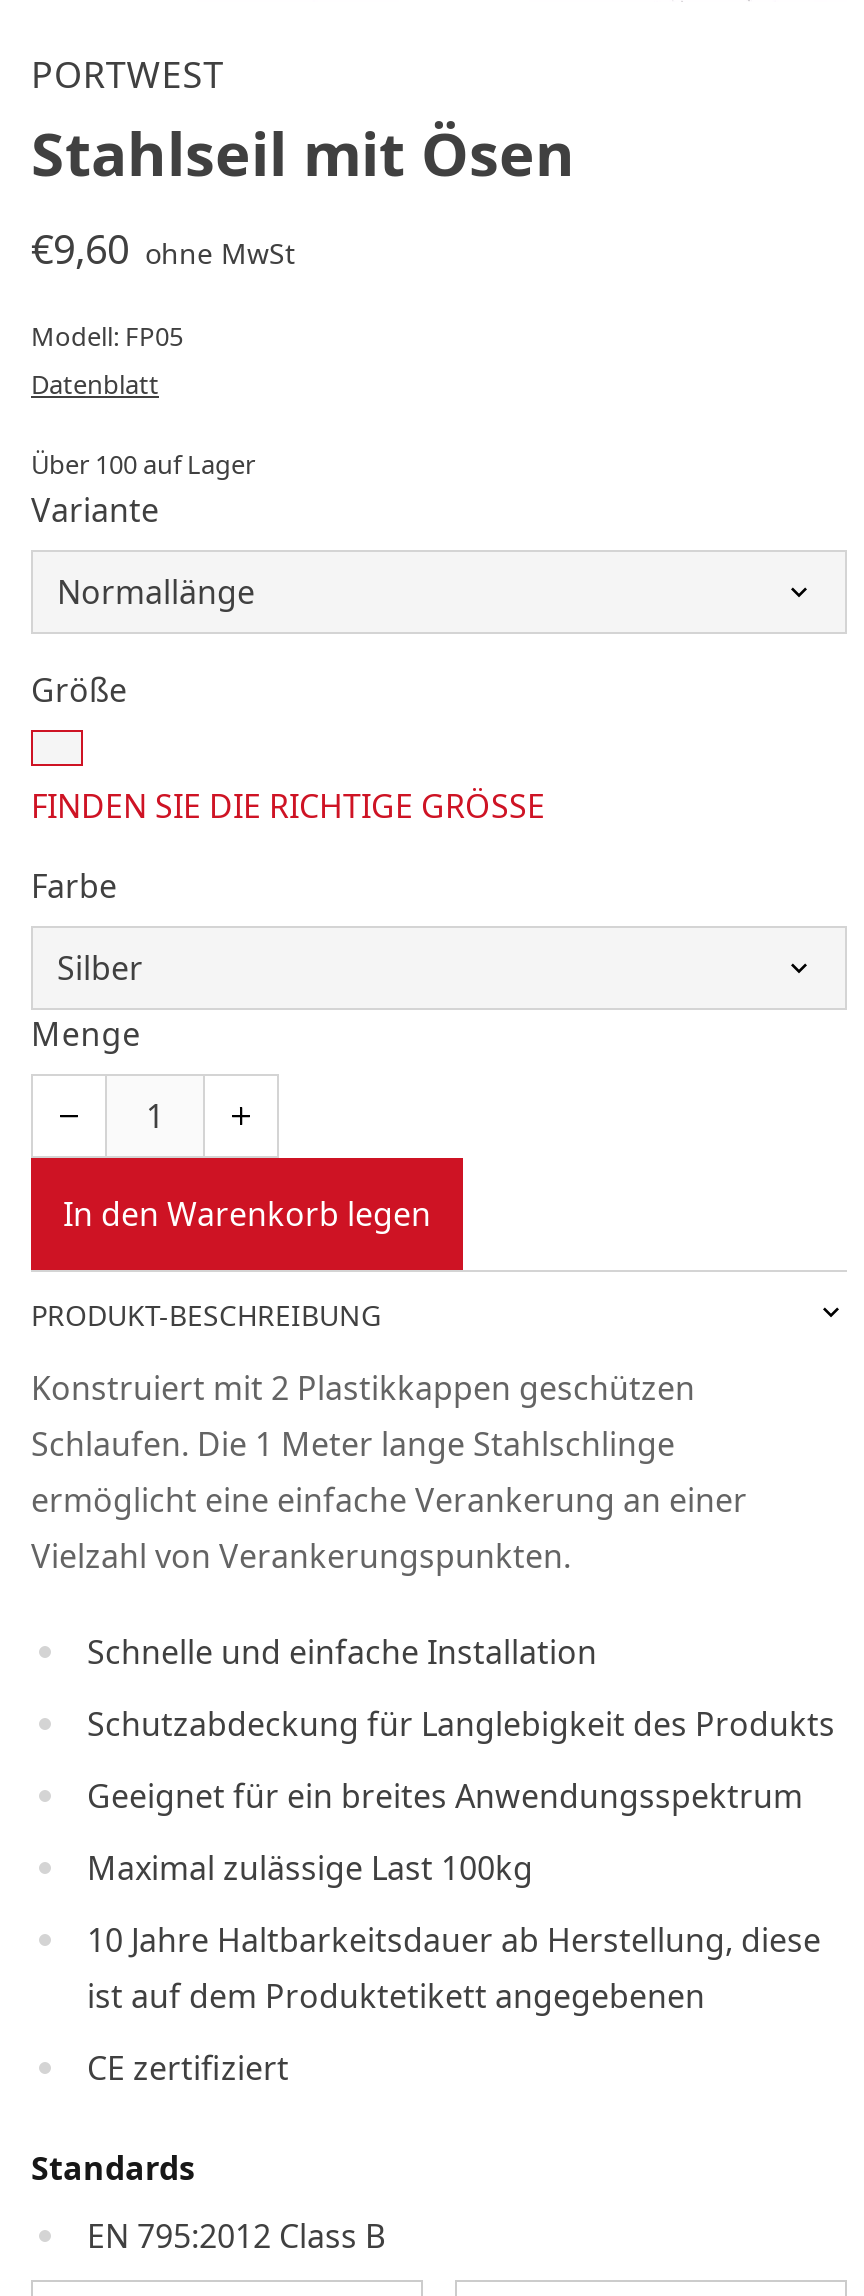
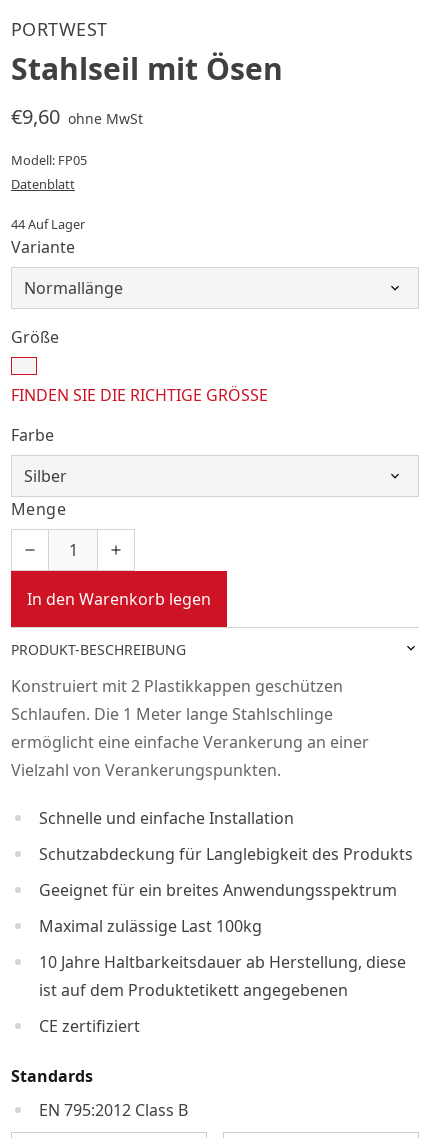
- Über 100 auf Lager
+ 44 Auf Lager
